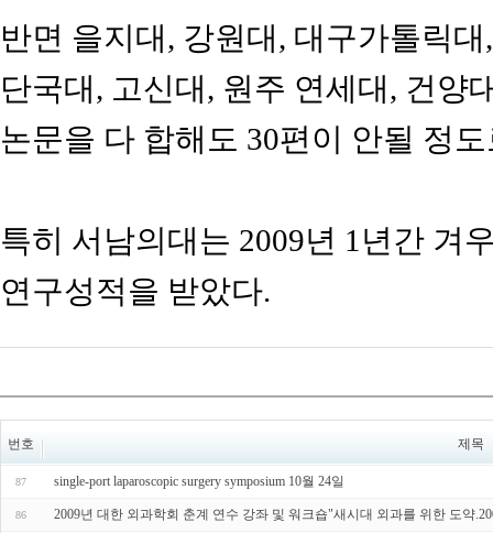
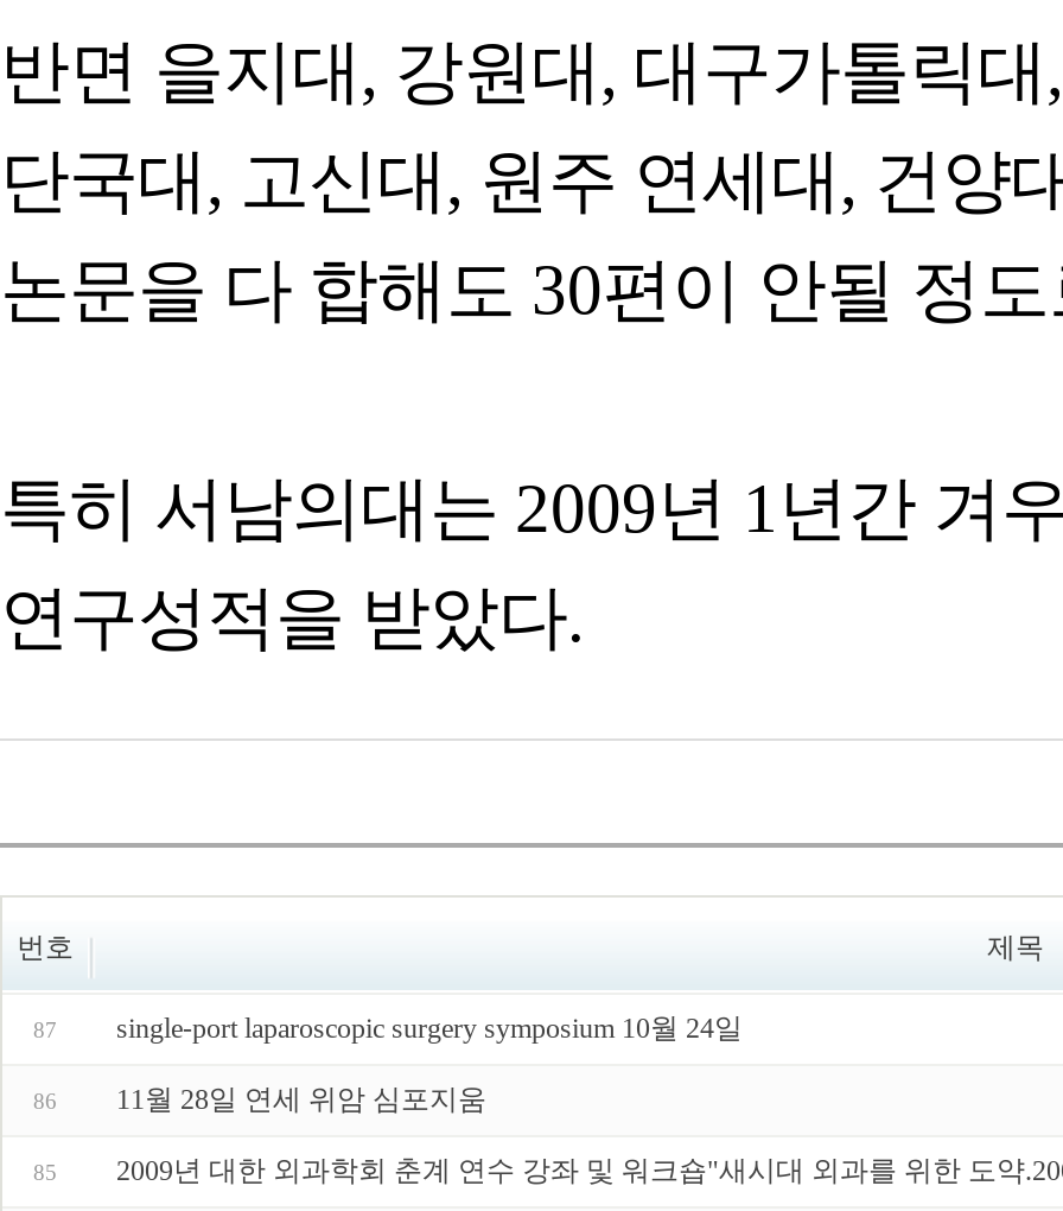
+ 11월 28일 연세 위암 심포지움
+ 85
